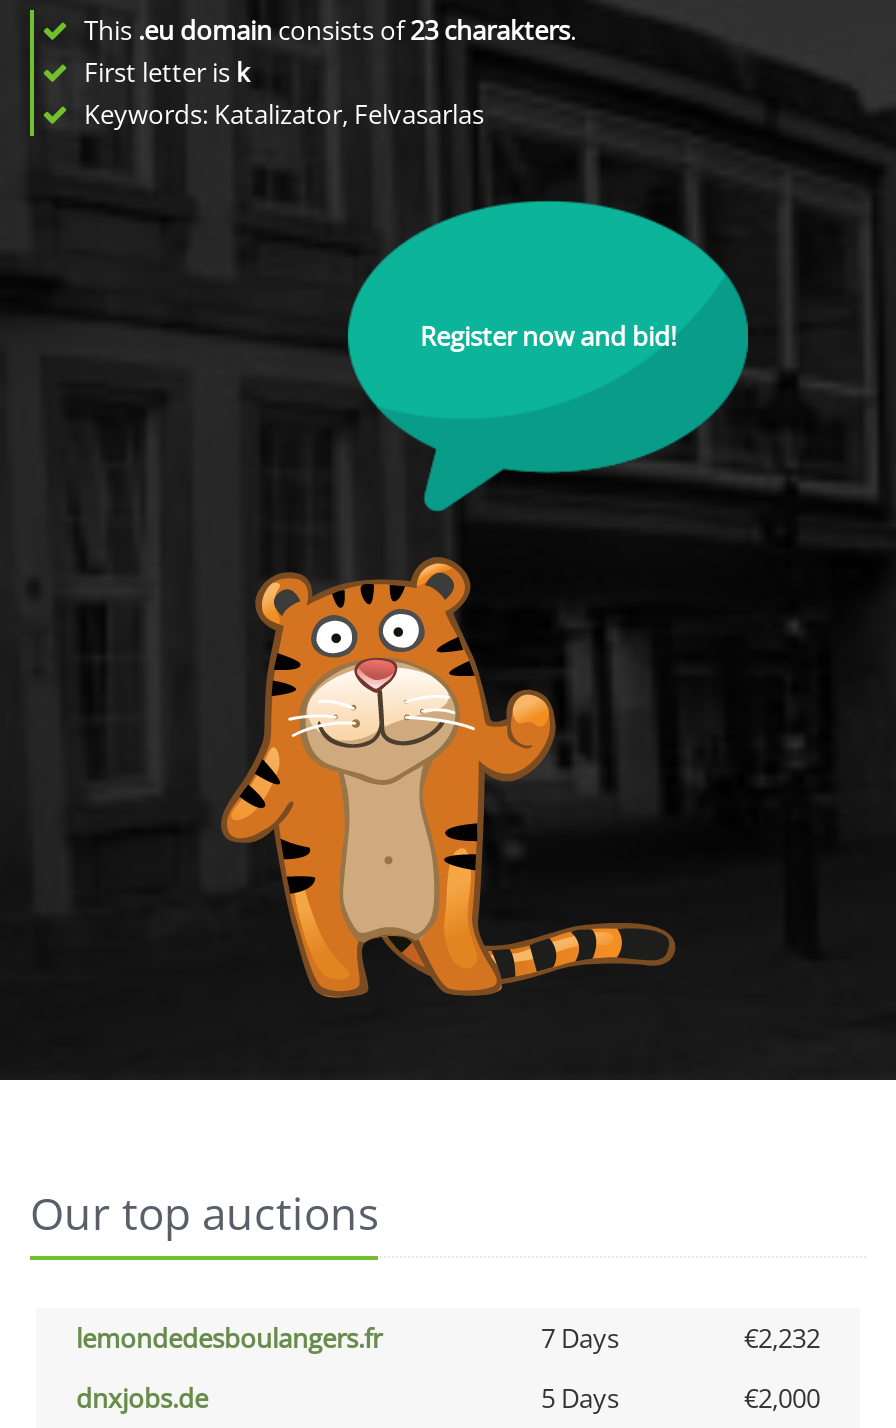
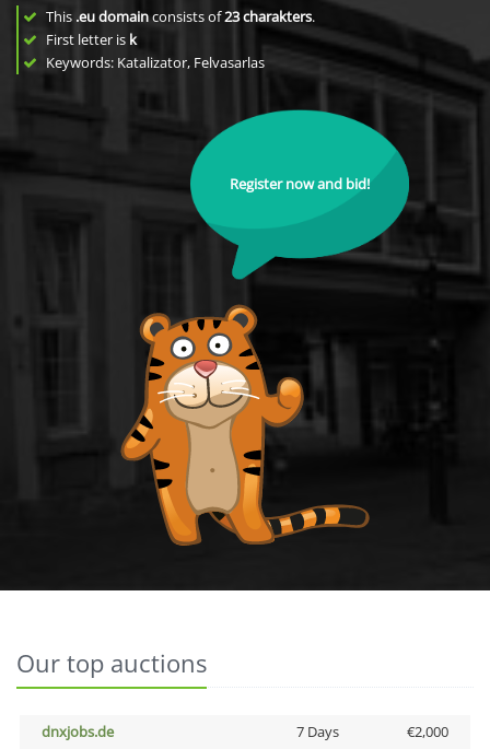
- lemondedesboulangers.fr
- 7 Days
- €2,232

- 5 Days
+ 7 Days
